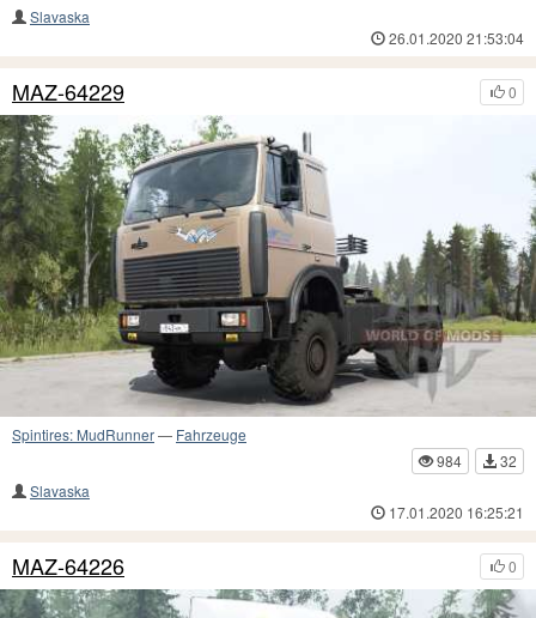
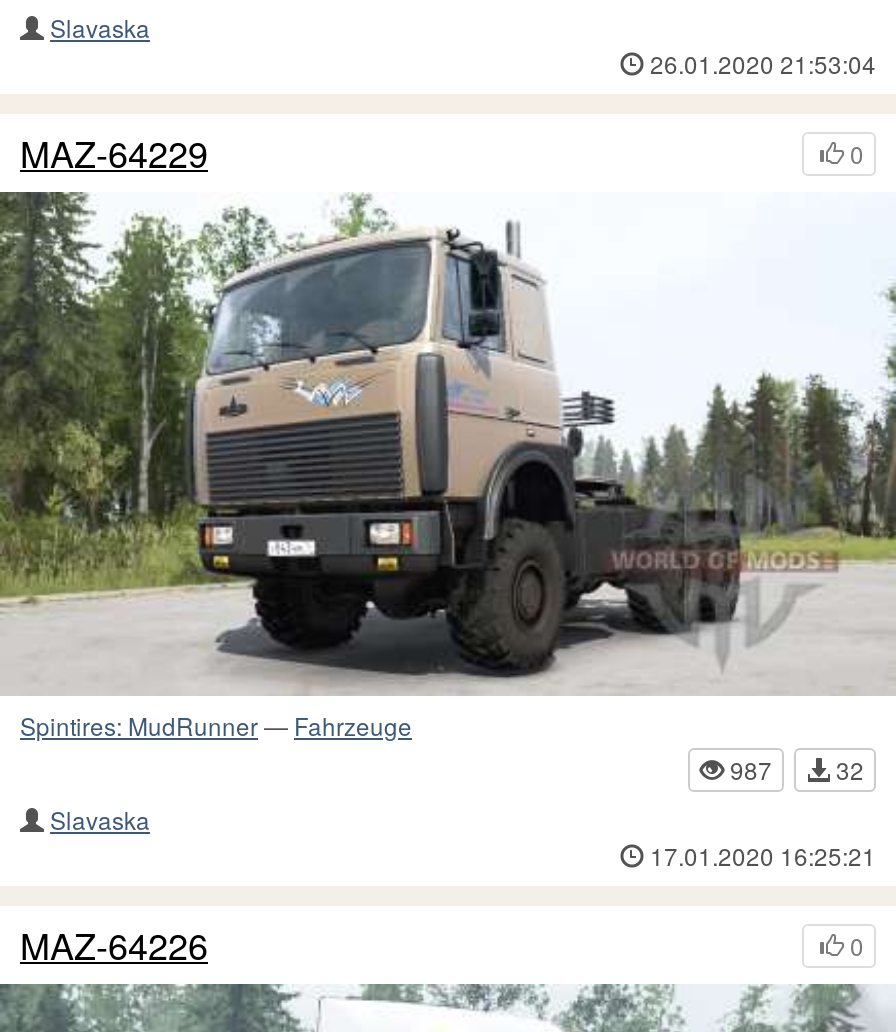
- 984 32
+ 987 32
